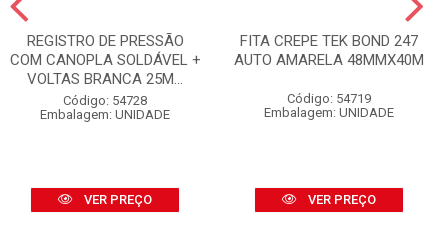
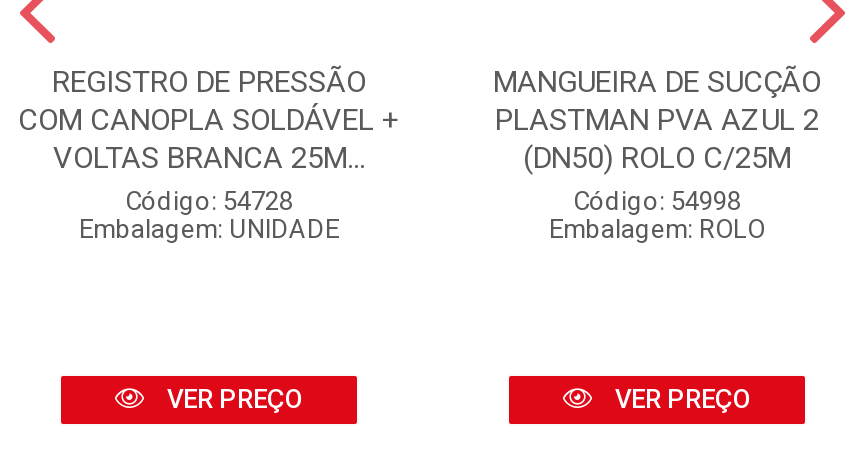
- FITA CREPE TEK BOND 247
- AUTO AMARELA 48MMX40M
- Código: 54719
- Embalagem: UNIDADE
+ MANGUEIRA DE SUCÇÃO
+ PLASTMAN PVA AZUL 2
+ (DN50) ROLO C/25M
+ Código: 54998
+ Embalagem: ROLO
